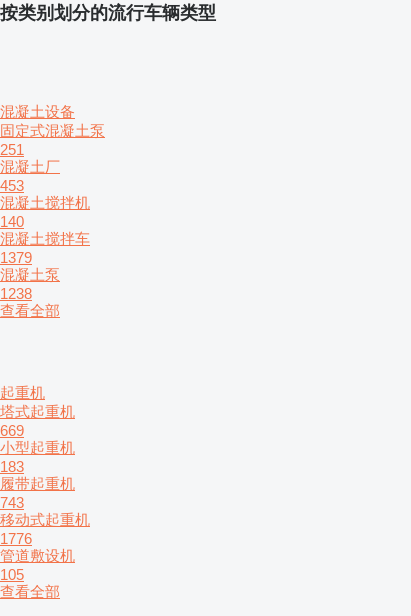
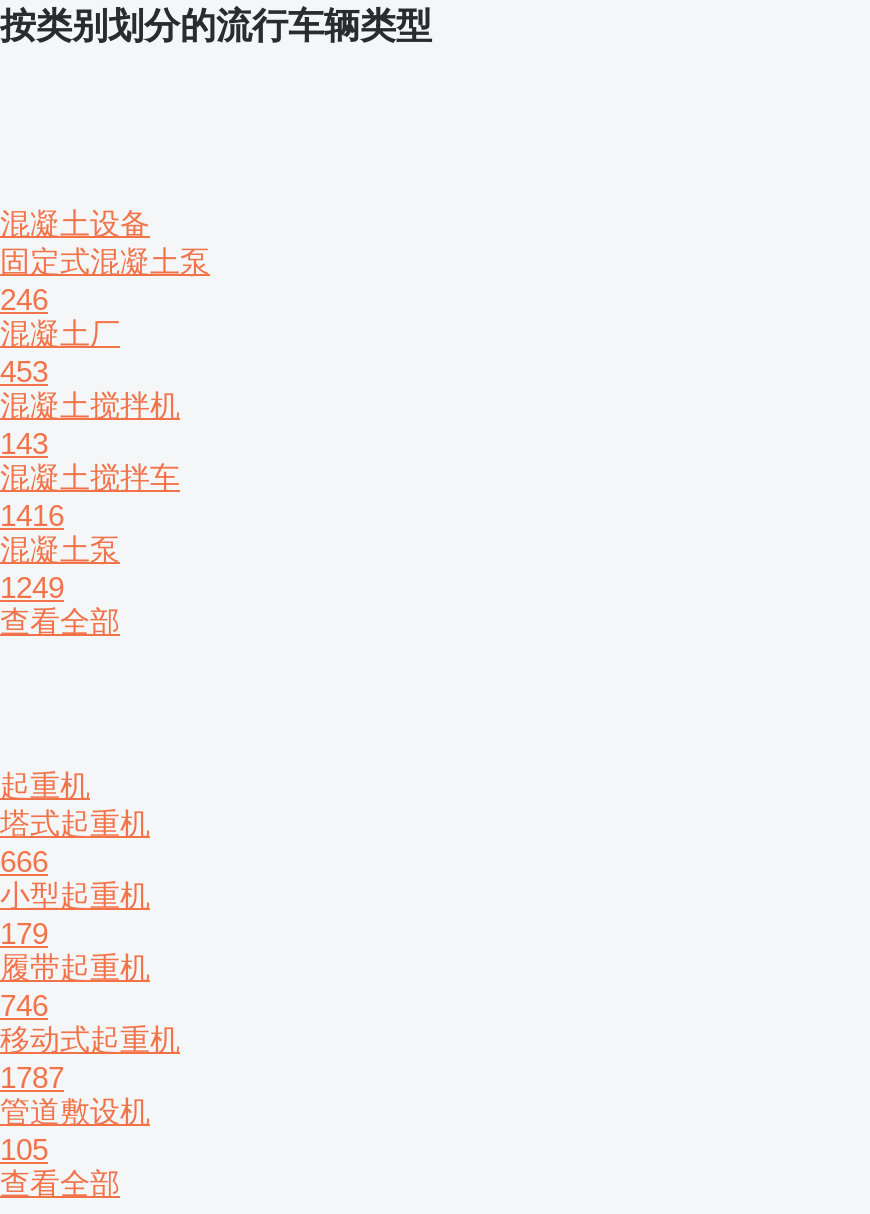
- 251
+ 246

- 140
+ 143

- 1379
+ 1416

- 1238
+ 1249

- 669
+ 666

- 183
+ 179

- 743
+ 746

- 1776
+ 1787
